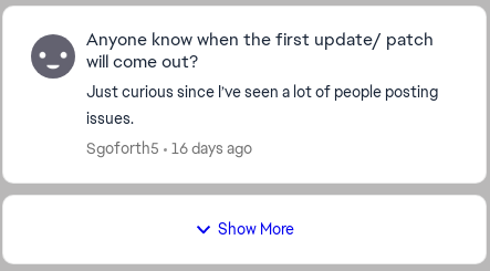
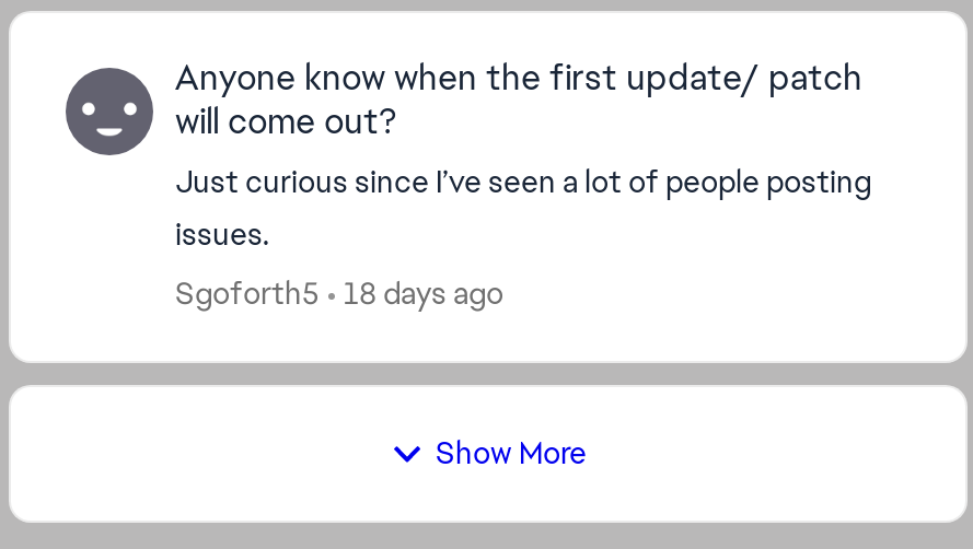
- Sgoforth5 16 days ago
+ Sgoforth5 18 days ago
